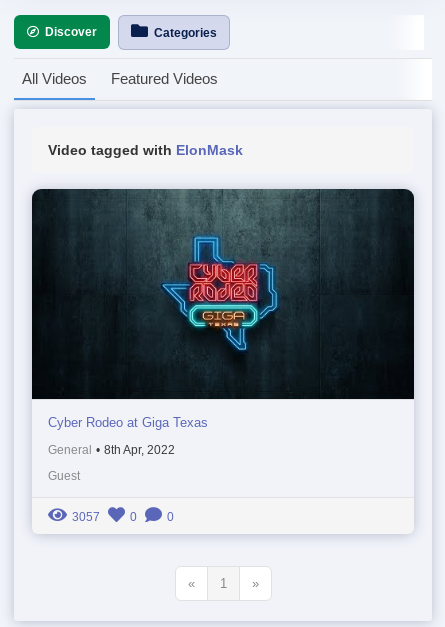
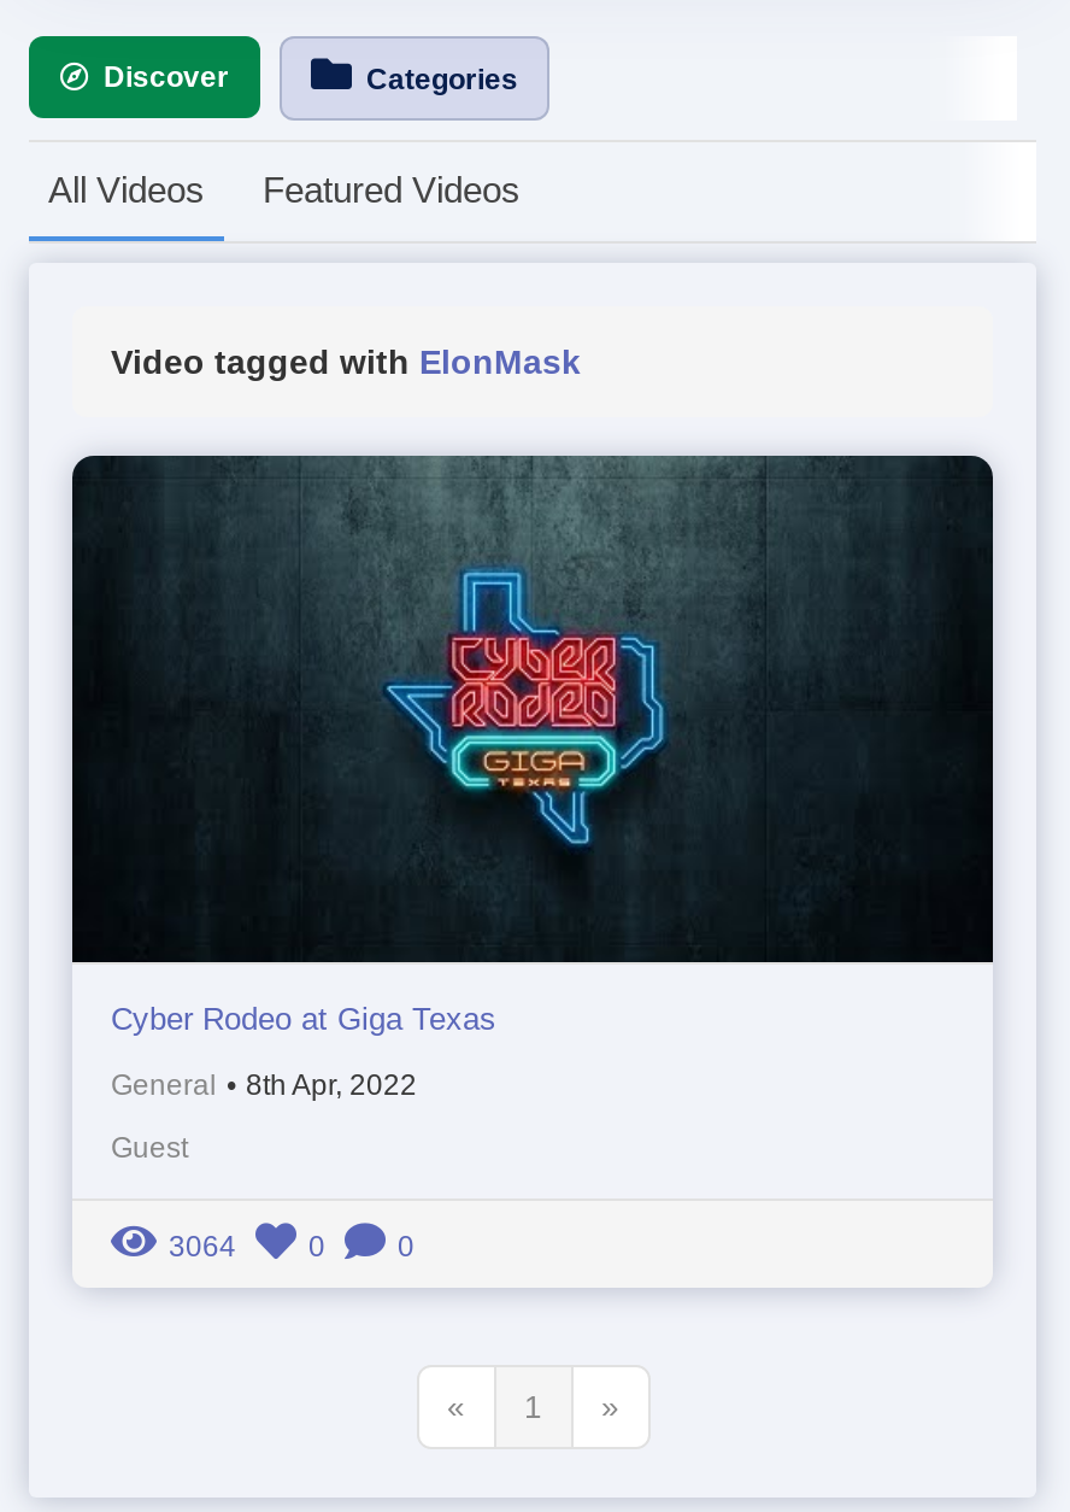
- 3057 0 0
+ 3064 0 0
